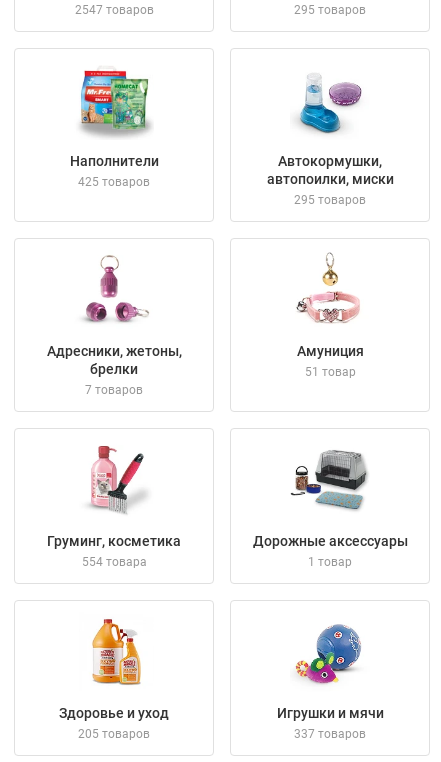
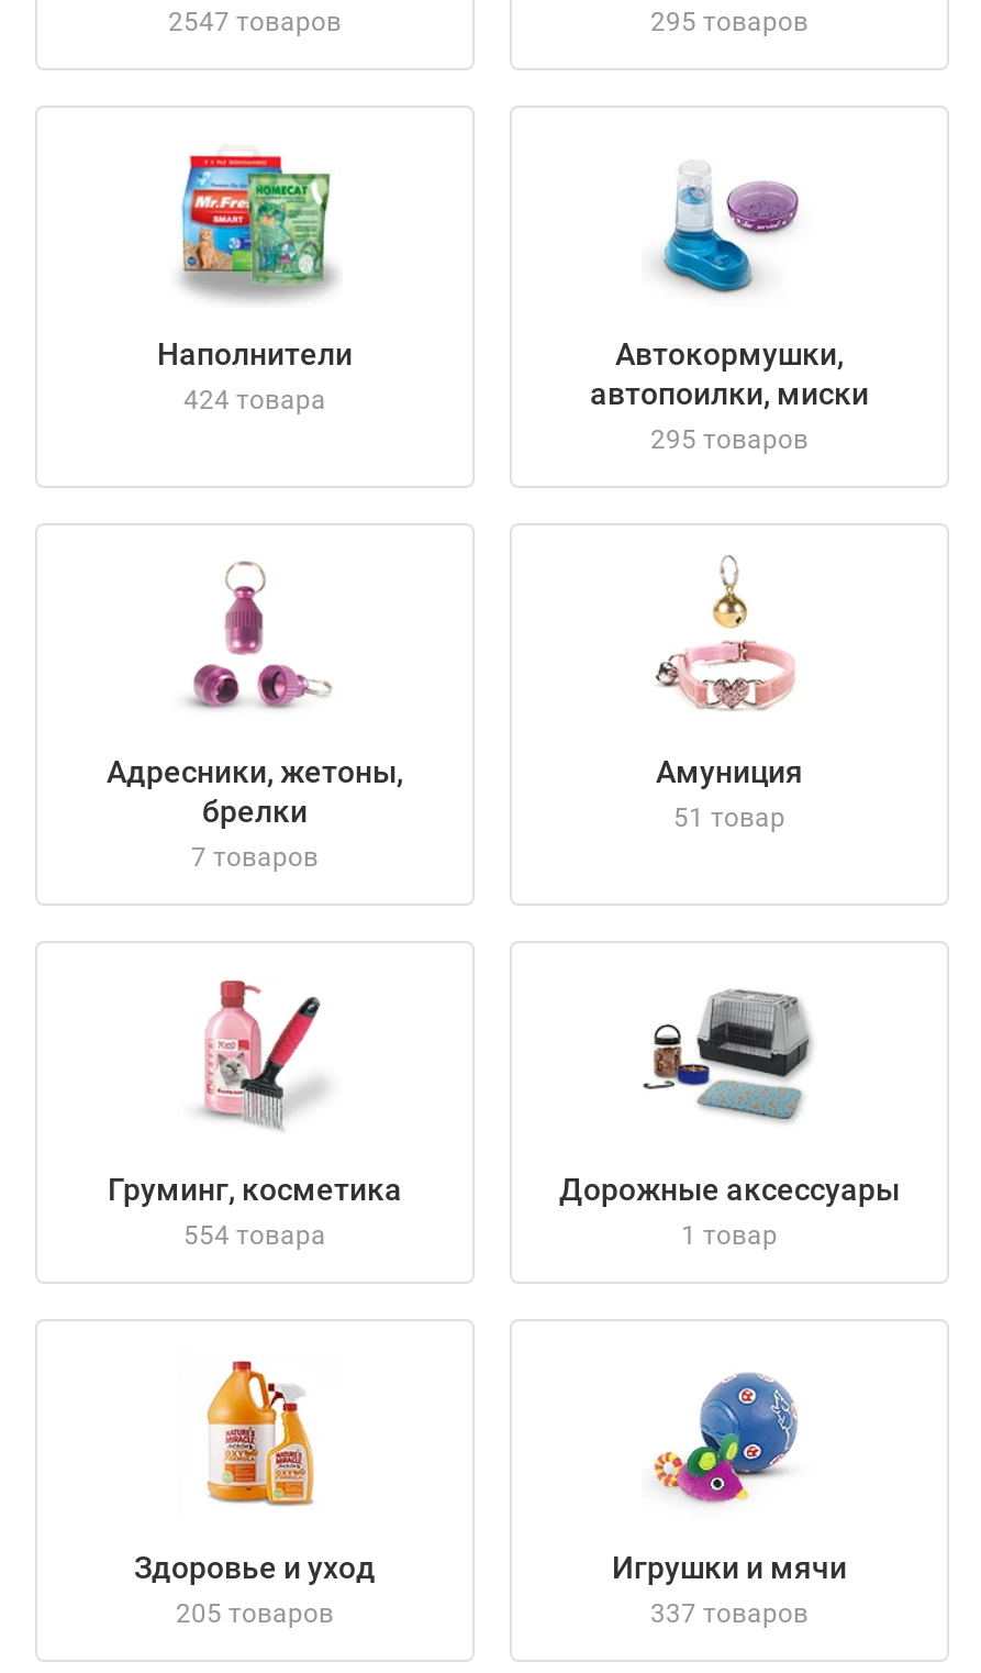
- 425 товаров
+ 424 товара
